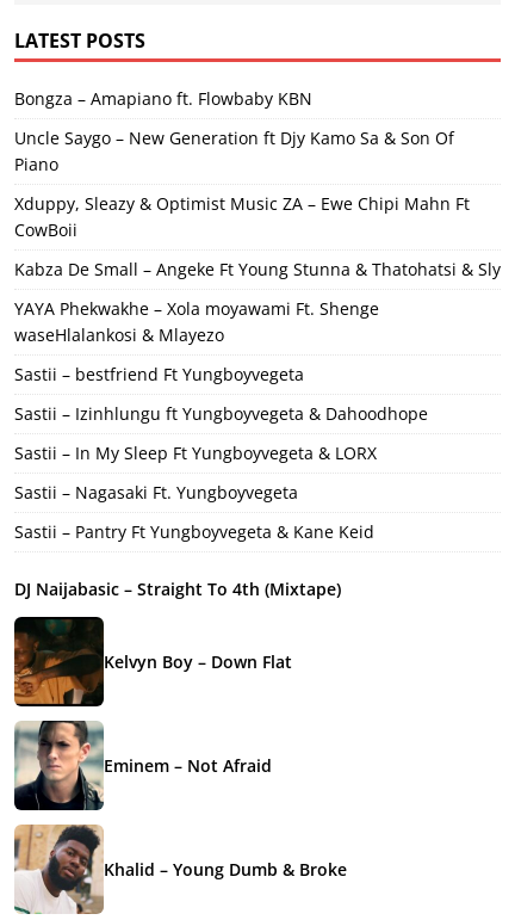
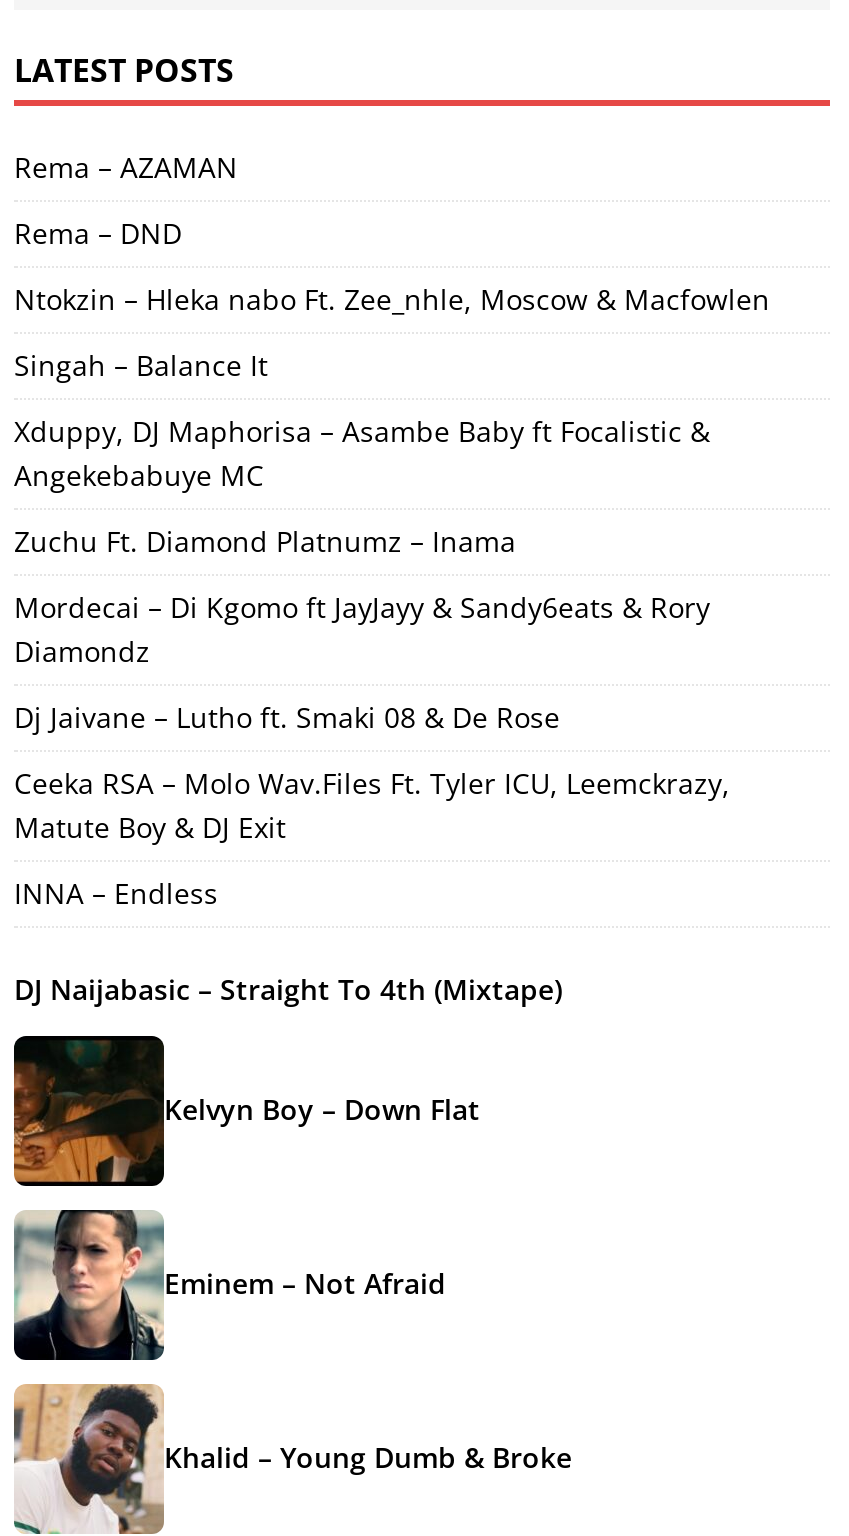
- Bongza – Amapiano ft. Flowbaby KBN
+ Rema – AZAMAN

- Uncle Saygo – New Generation ft Djy Kamo Sa & Son Of
- Piano
+ Rema – DND

- Xduppy, Sleazy & Optimist Music ZA – Ewe Chipi Mahn Ft
- CowBoii
+ Ntokzin – Hleka nabo Ft. Zee_nhle, Moscow & Macfowlen

- Kabza De Small – Angeke Ft Young Stunna & Thatohatsi & Sly
+ Singah – Balance It

- YAYA Phekwakhe – Xola moyawami Ft. Shenge
- waseHlalankosi & Mlayezo
+ Xduppy, DJ Maphorisa – Asambe Baby ft Focalistic &
+ Angekebabuye MC

- Sastii – bestfriend Ft Yungboyvegeta
+ Zuchu Ft. Diamond Platnumz – Inama

- Sastii – Izinhlungu ft Yungboyvegeta & Dahoodhope
+ Mordecai – Di Kgomo ft JayJayy & Sandy6eats & Rory
+ Diamondz

- Sastii – In My Sleep Ft Yungboyvegeta & LORX
+ Dj Jaivane – Lutho ft. Smaki 08 & De Rose

- Sastii – Nagasaki Ft. Yungboyvegeta
+ Ceeka RSA – Molo Wav.Files Ft. Tyler ICU, Leemckrazy,
+ Matute Boy & DJ Exit

- Sastii – Pantry Ft Yungboyvegeta & Kane Keid
+ INNA – Endless
